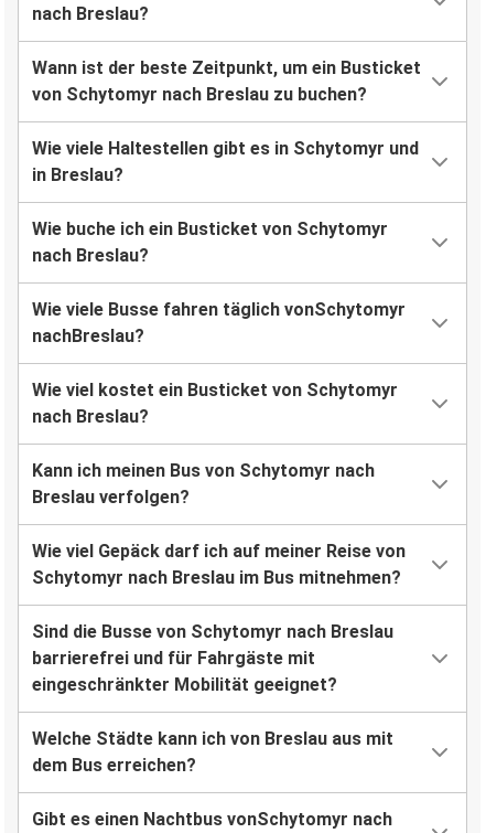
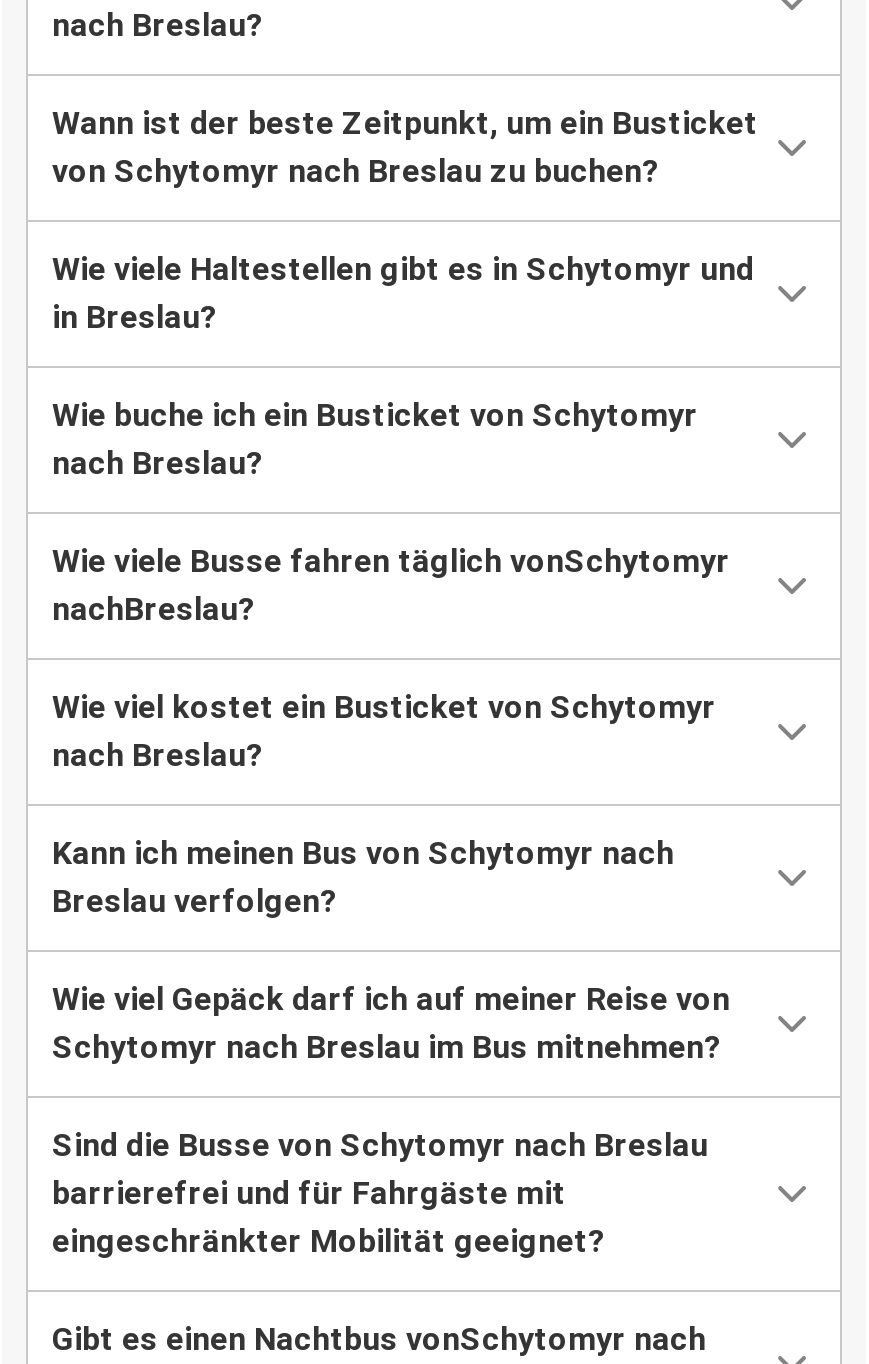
- Welche Städte kann ich von Breslau aus mit
- dem Bus erreichen?
